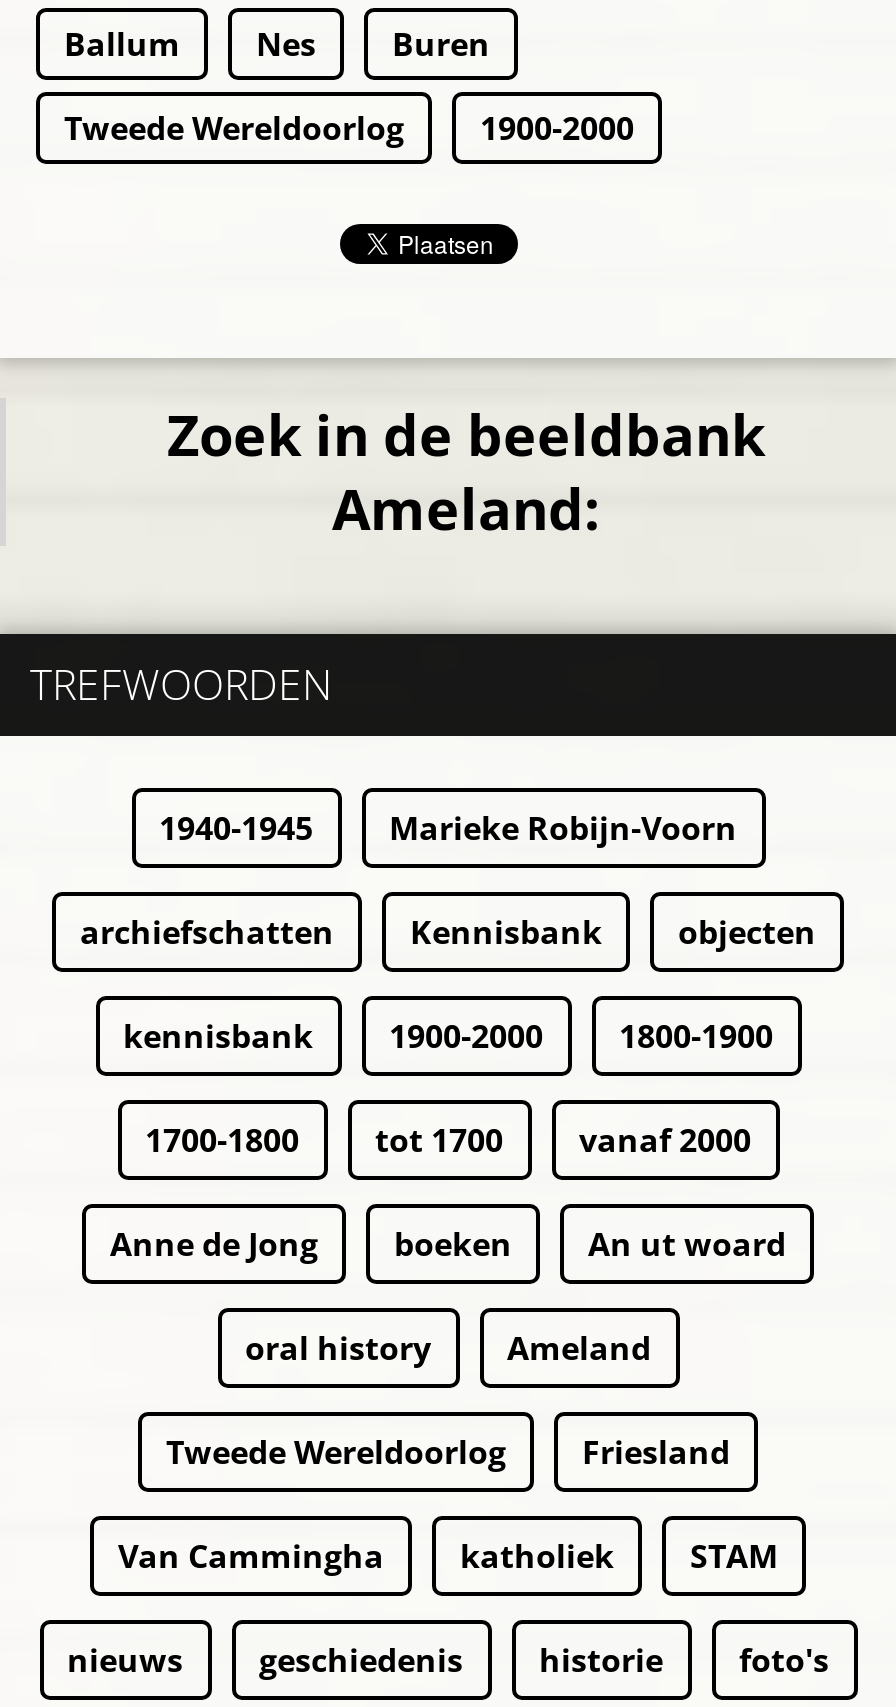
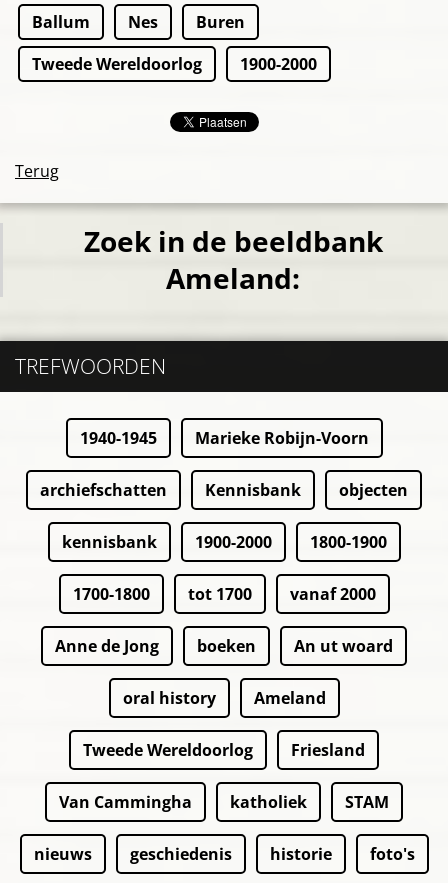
+ Terug
